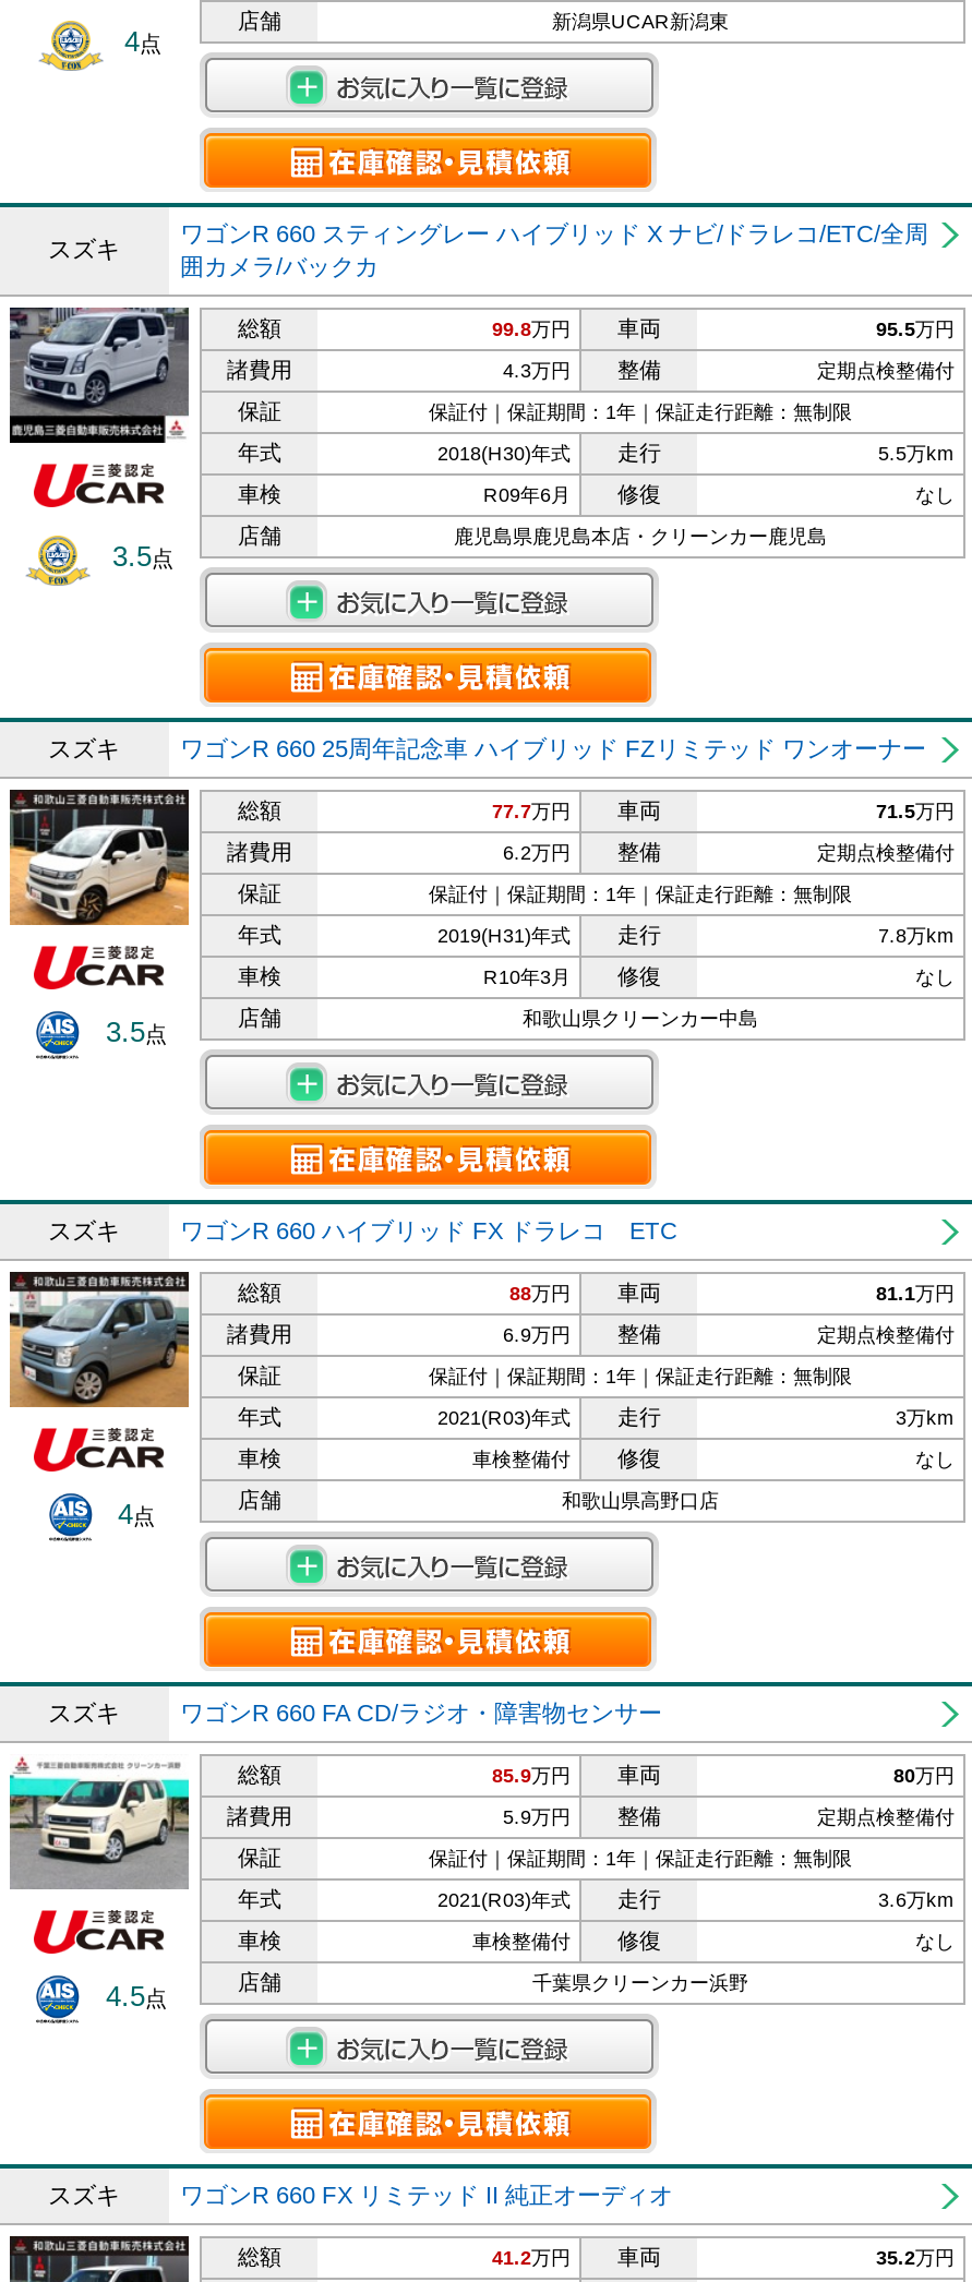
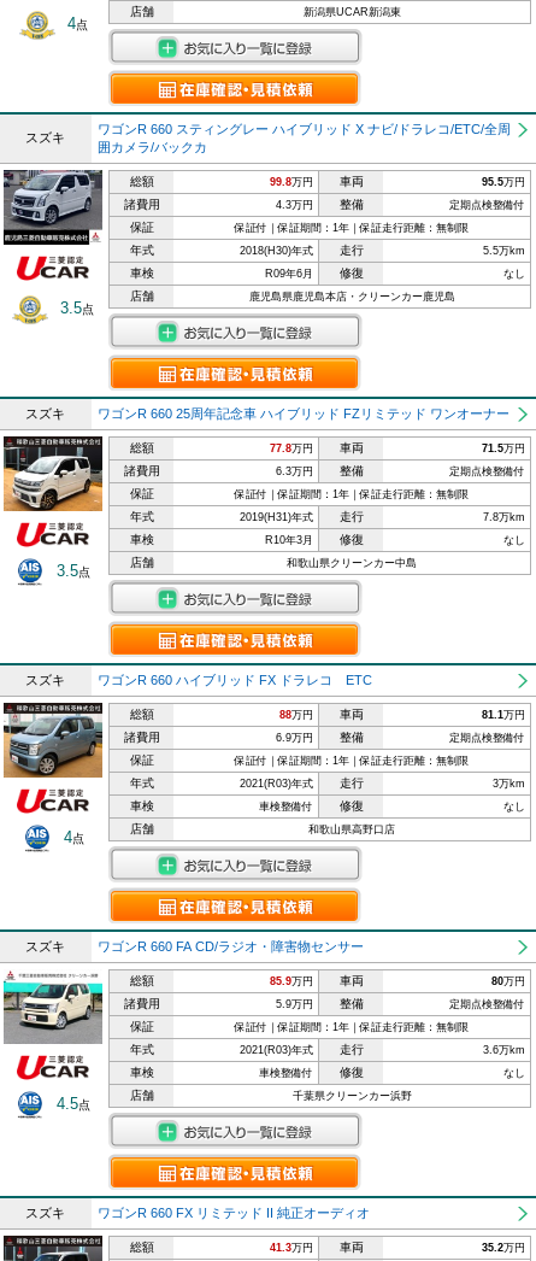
- 77.7万円
+ 77.8万円

- 6.2万円
+ 6.3万円

- 41.2万円
+ 41.3万円
